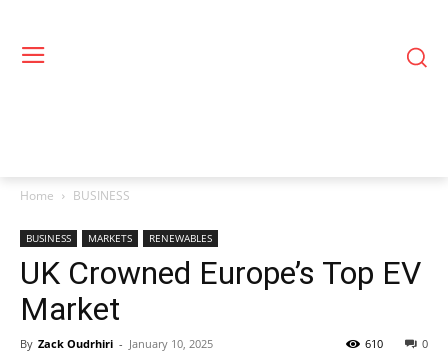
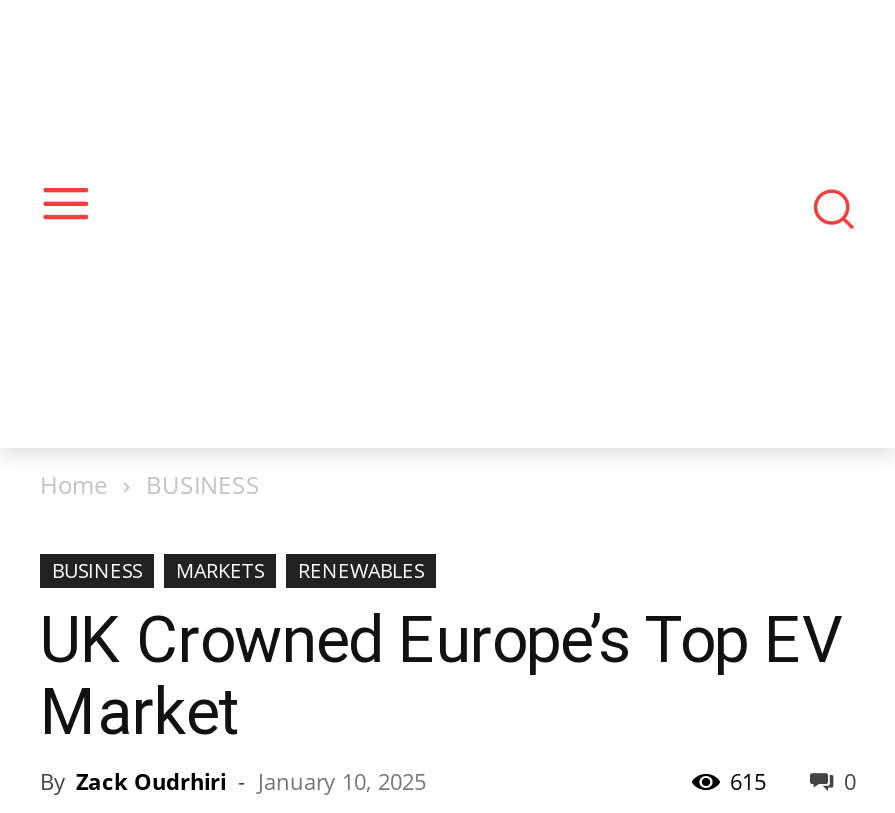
- 610
+ 615
